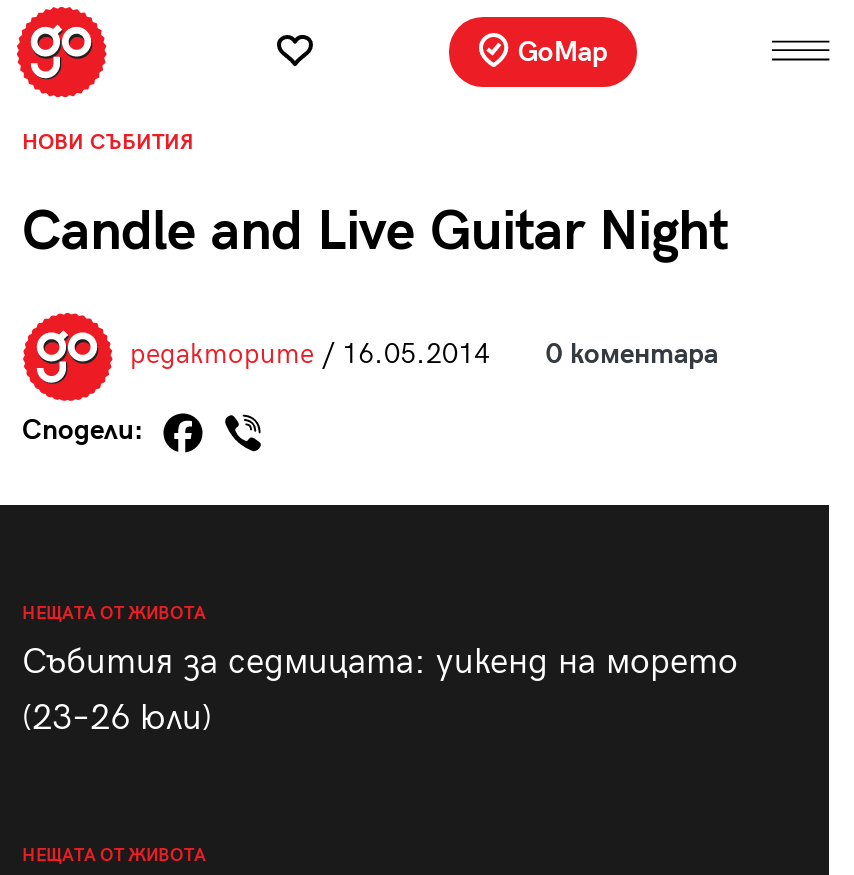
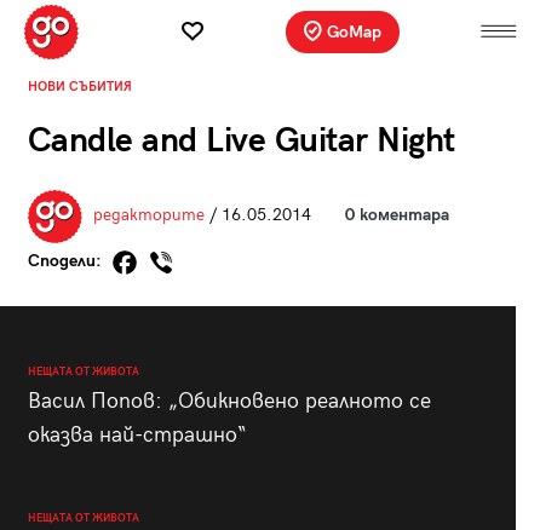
- Събития за седмицата: уикенд на морето
- (23–26 юли)
+ Васил Попов: „Обикновено реалното се
+ оказва най-страшно“
